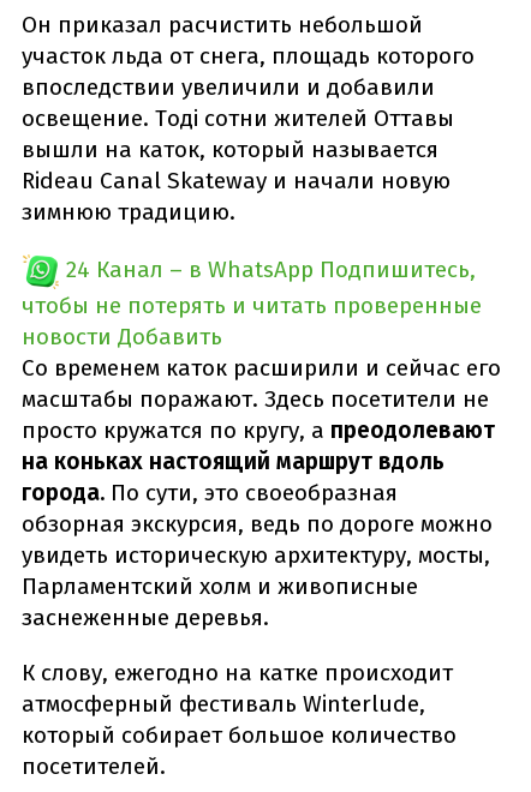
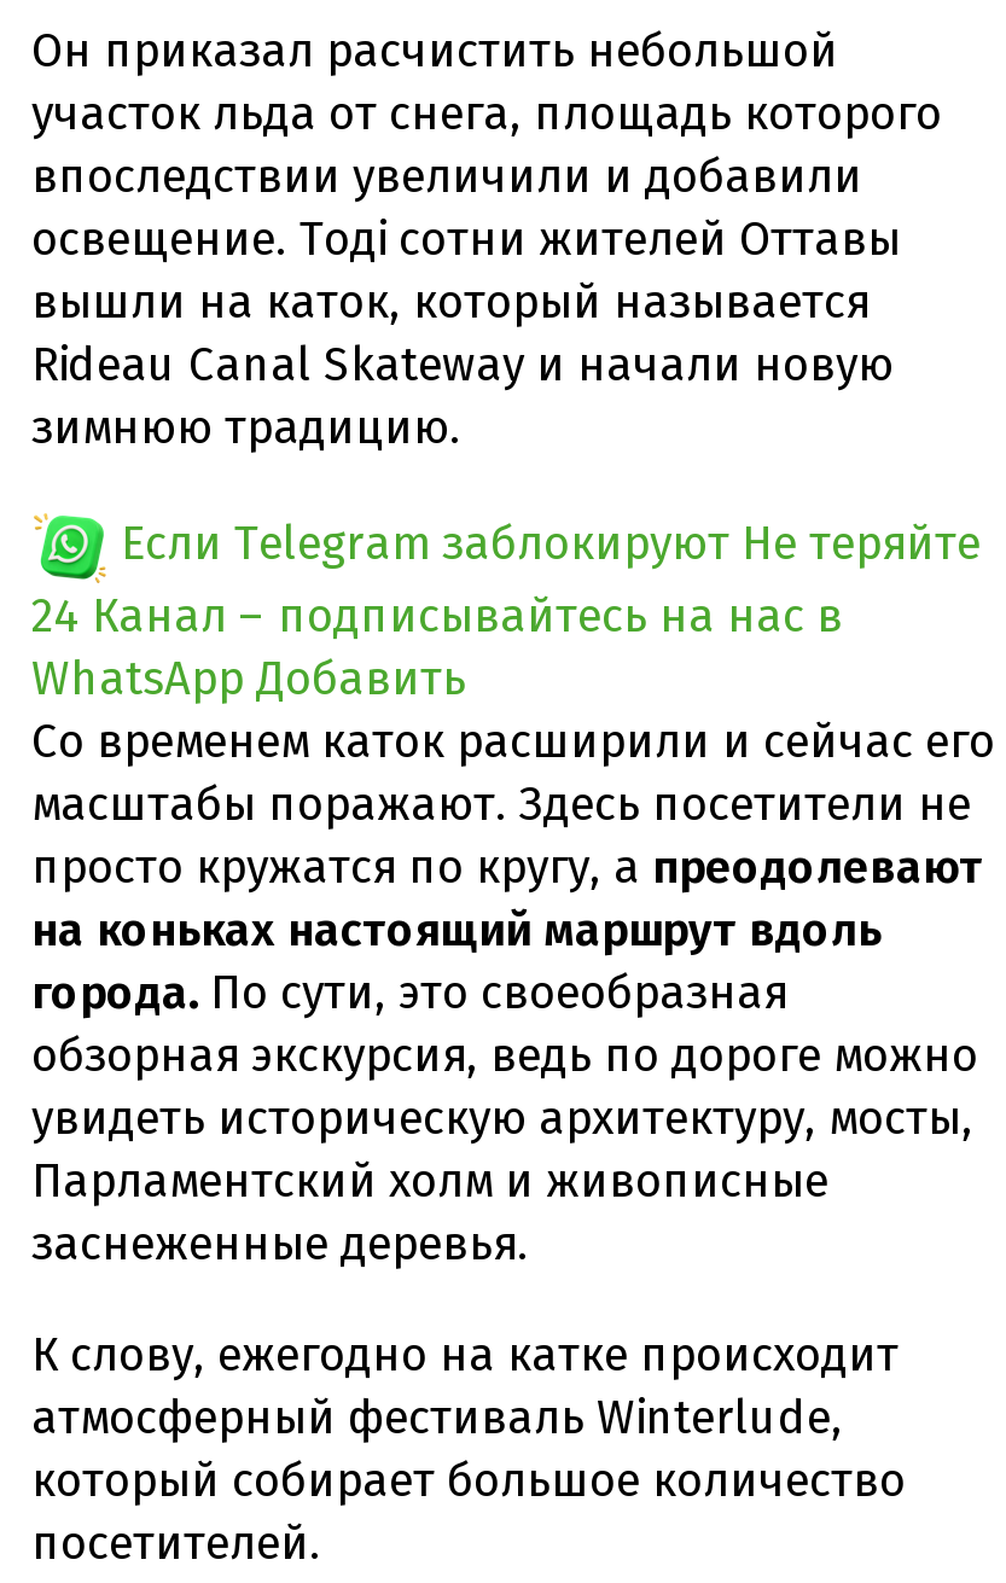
- 24 Канал – в WhatsApp Подпишитесь,
- чтобы не потерять и читать проверенные
- новости Добавить
+ Если Telegram заблокируют Не теряйте
+ 24 Канал – подписывайтесь на нас в
+ WhatsApp Добавить
